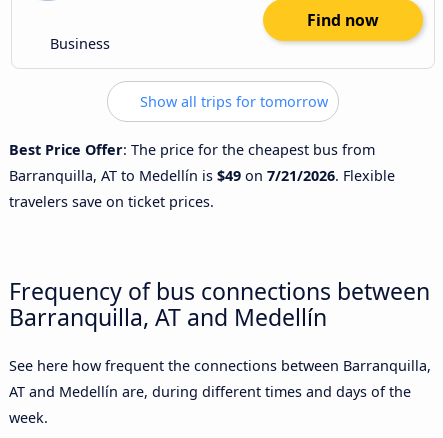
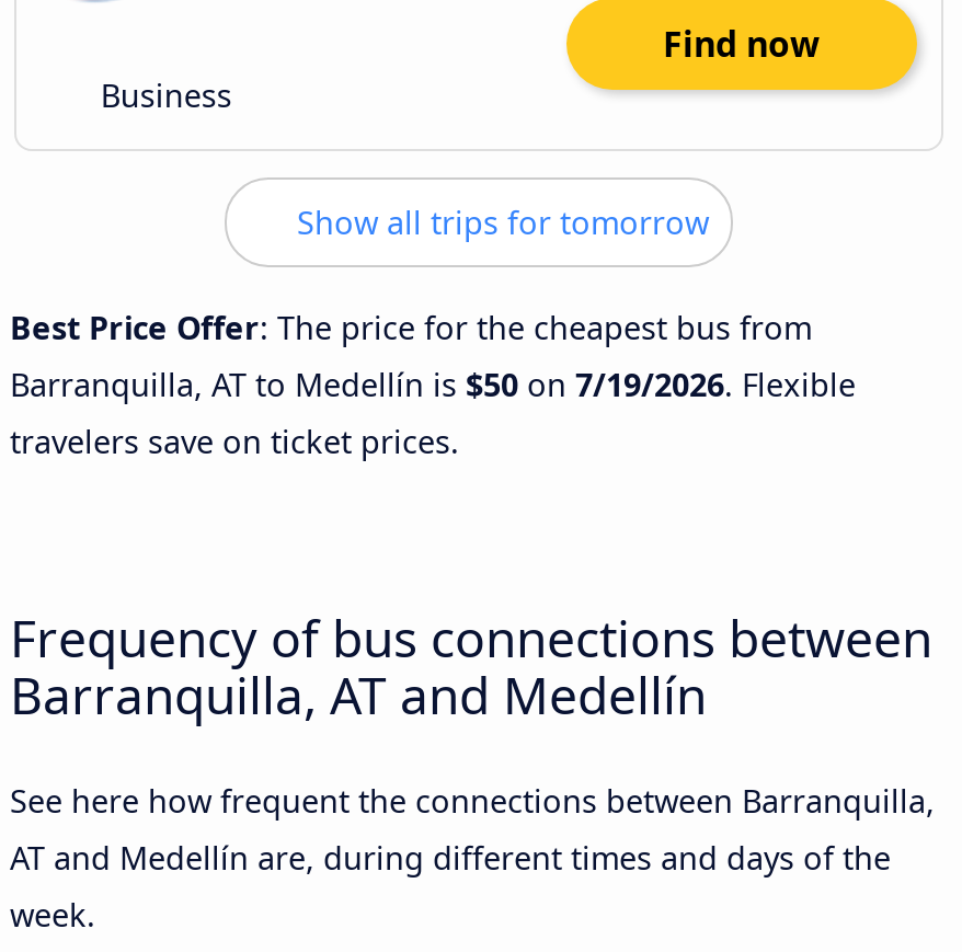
- Barranquilla, AT to Medellín is $49 on 7/21/2026. Flexible
+ Barranquilla, AT to Medellín is $50 on 7/19/2026. Flexible
